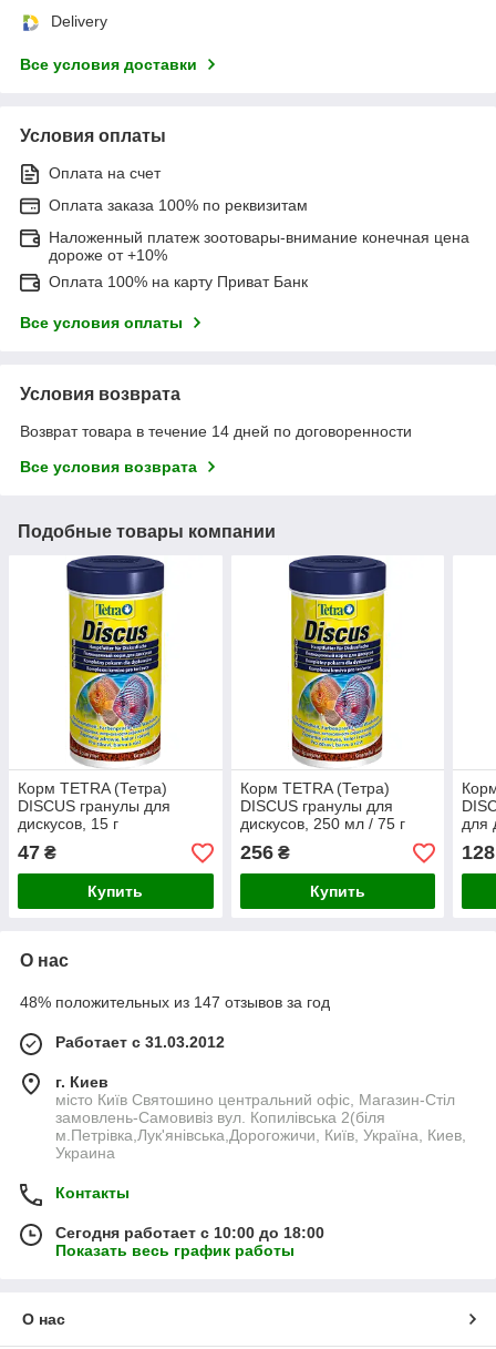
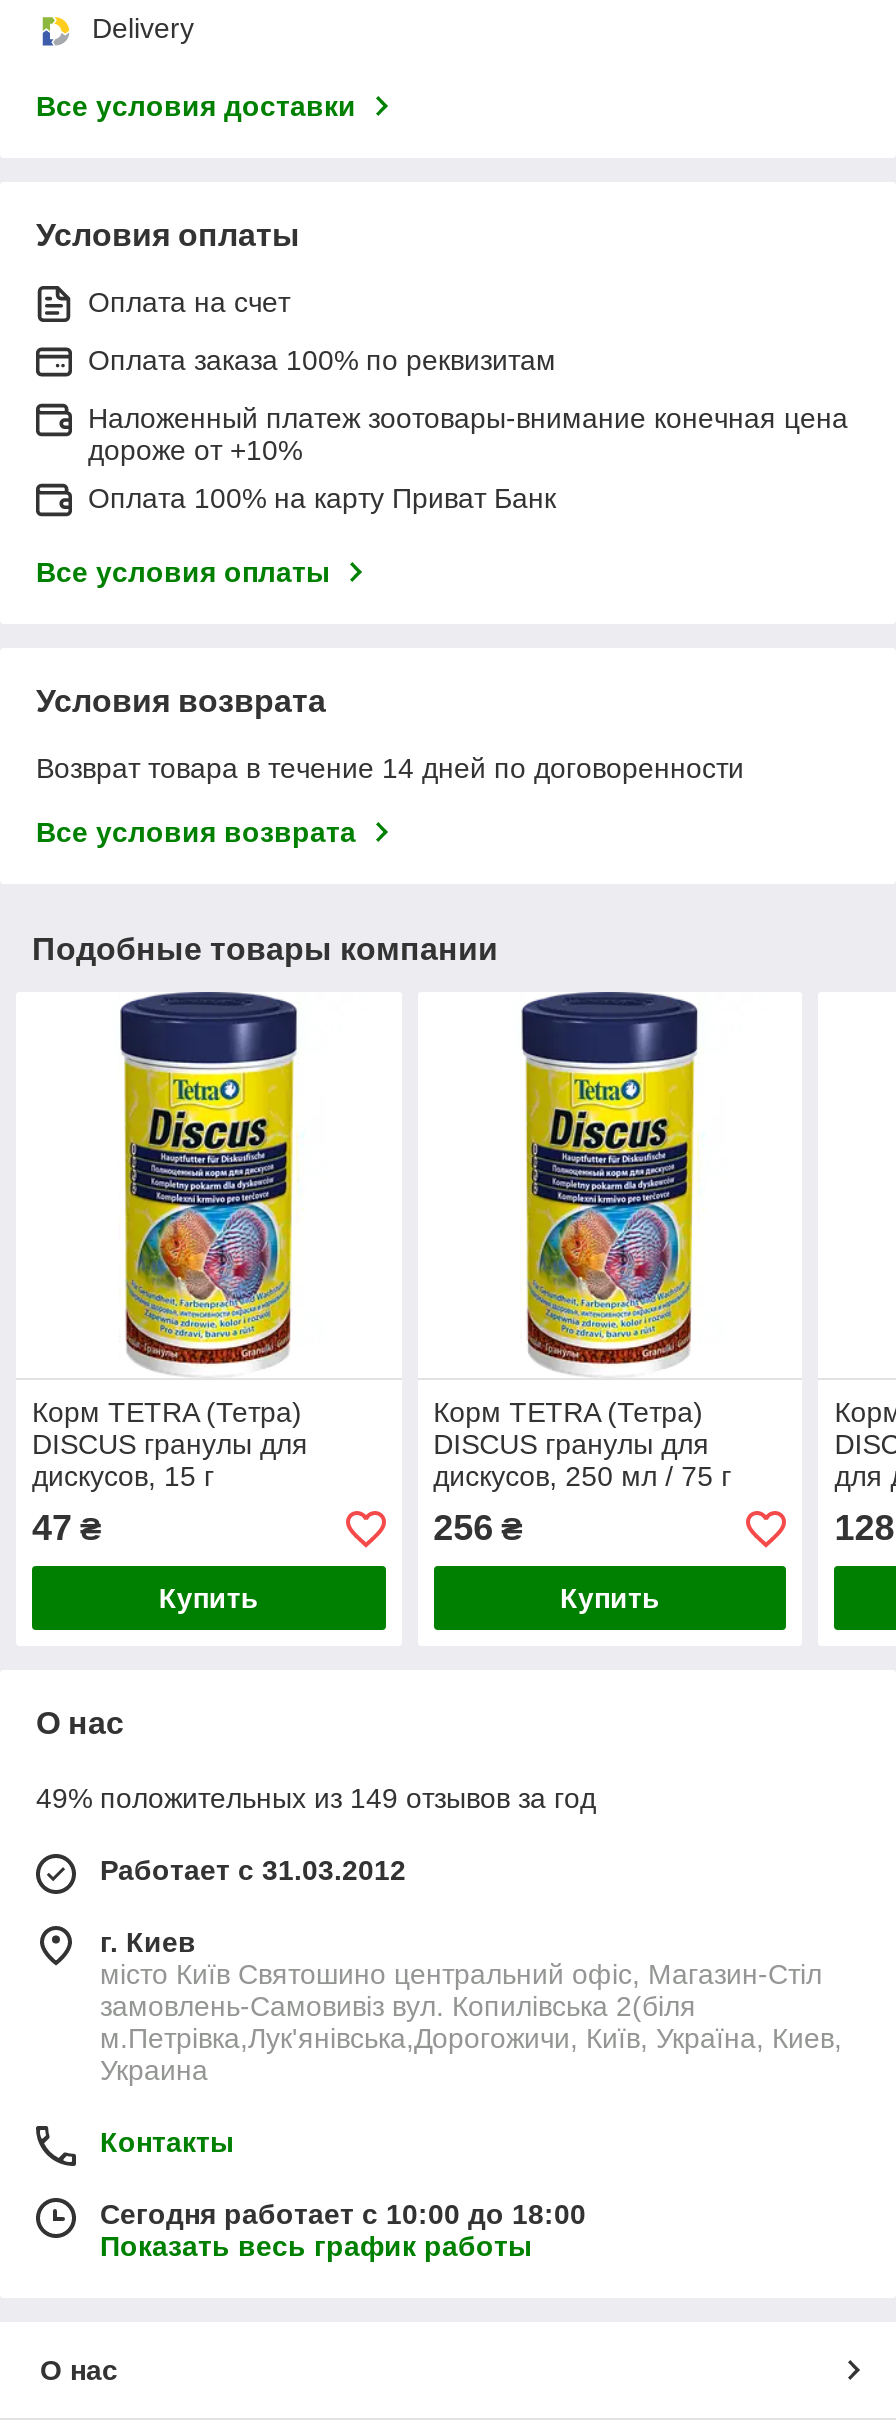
- 48% положительных из 147 отзывов за год
+ 49% положительных из 149 отзывов за год
